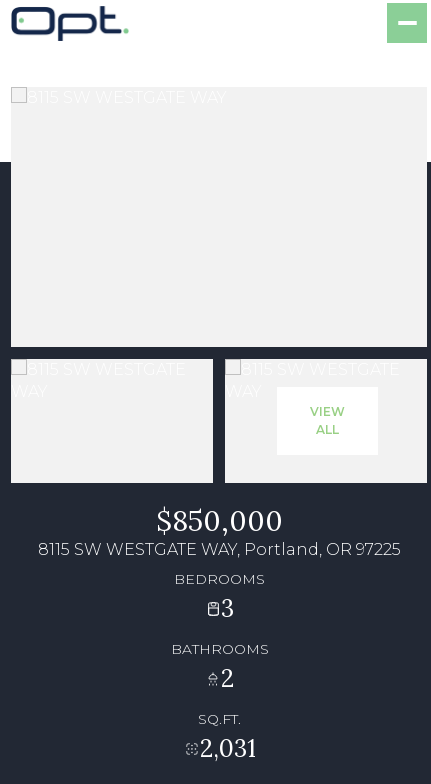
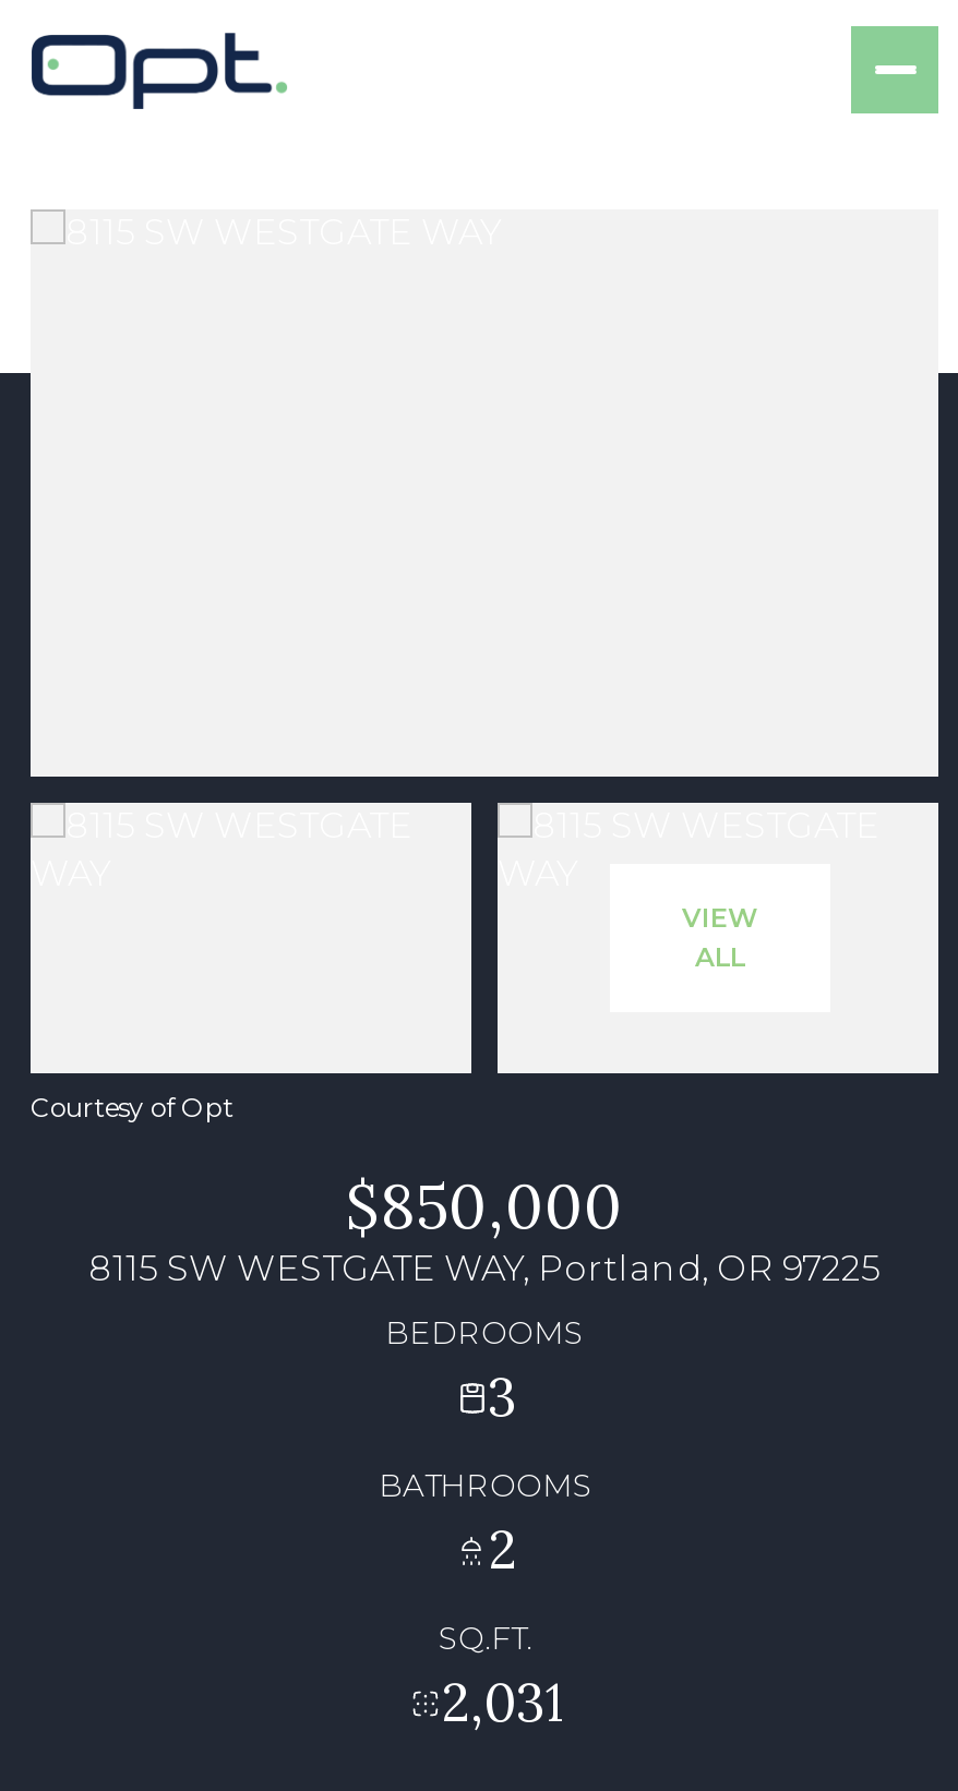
+ Courtesy of Opt
